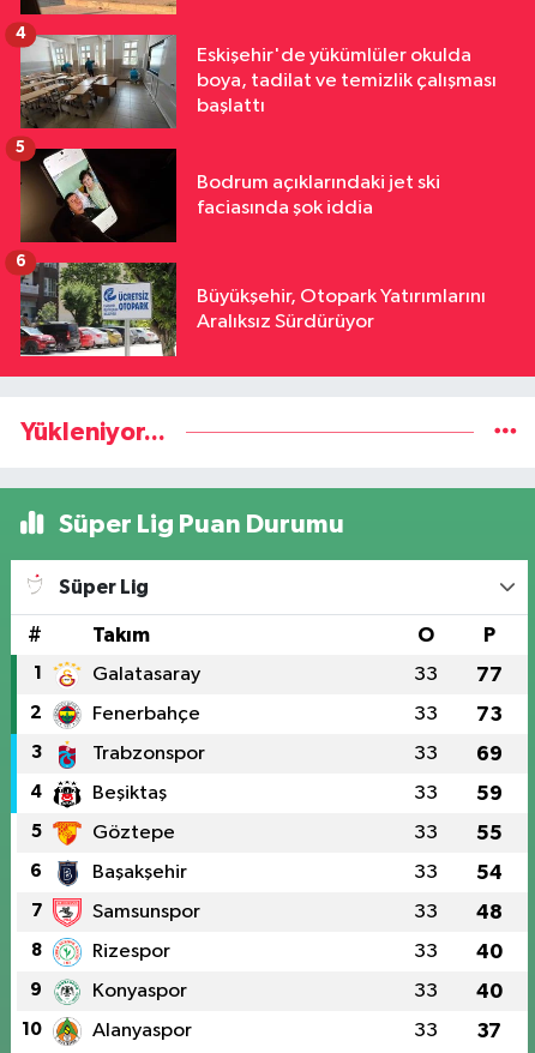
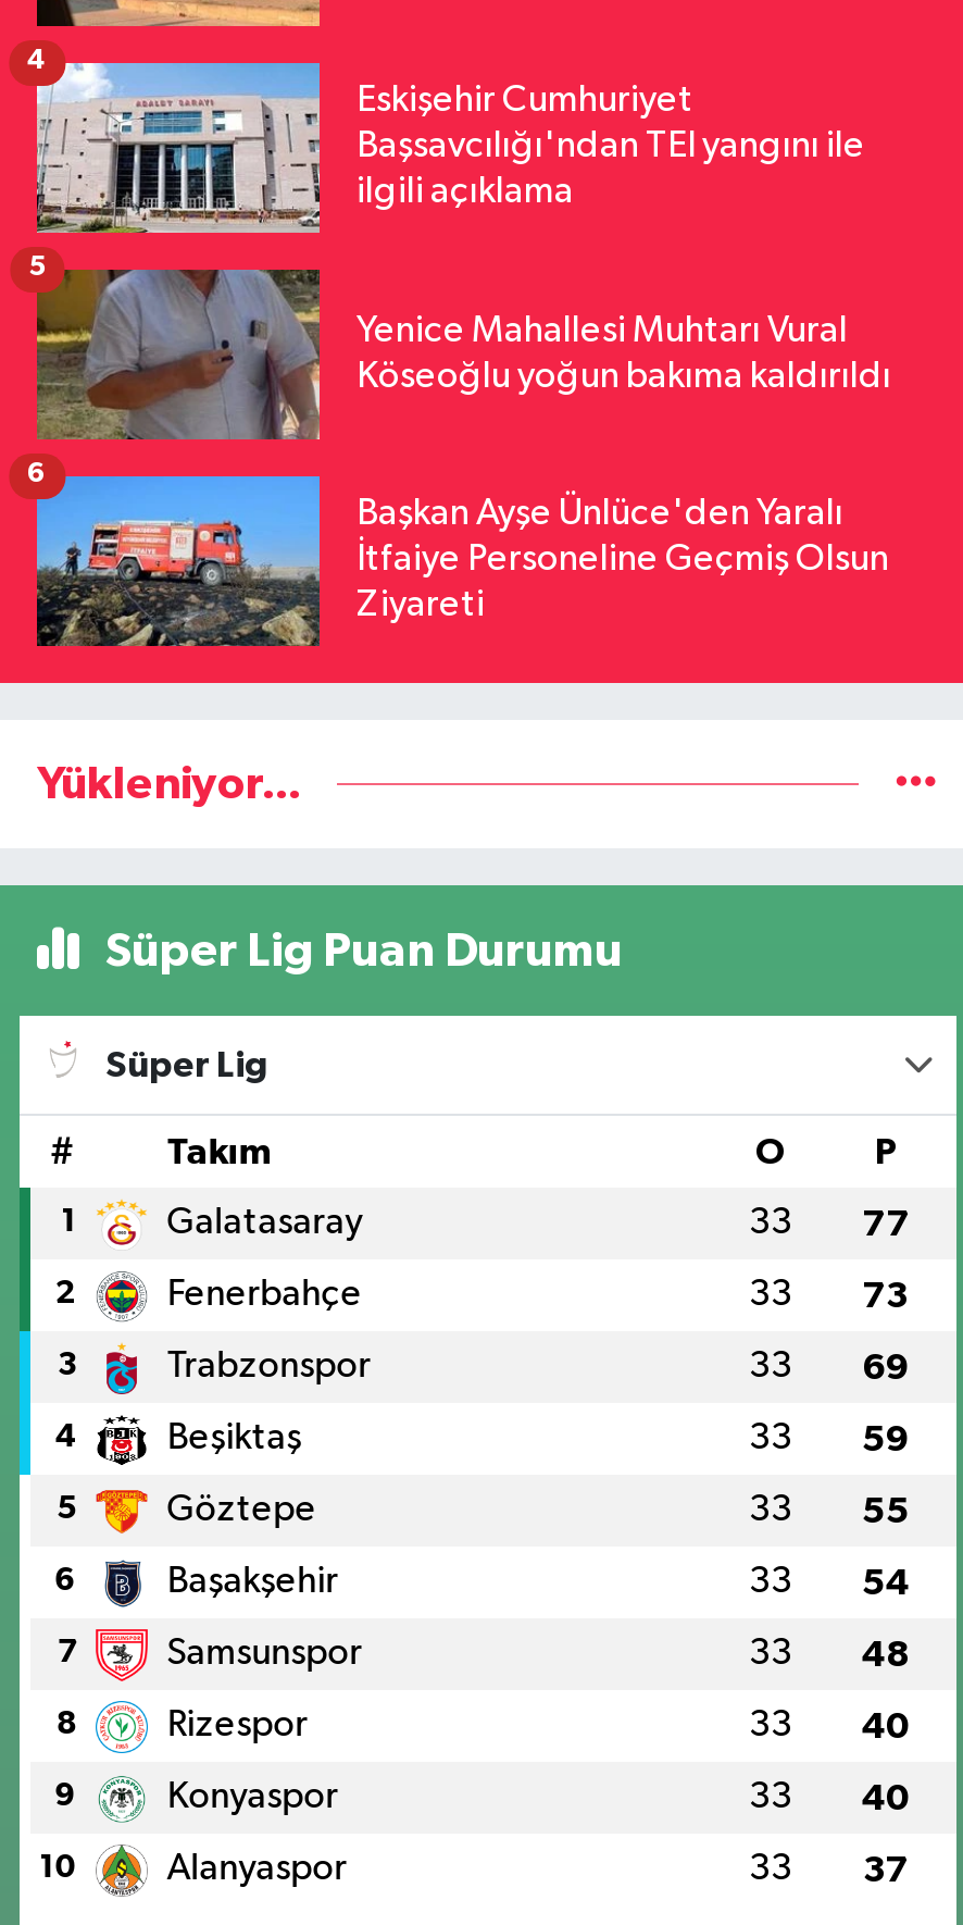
- [image]
- Eskişehir'de yükümlüler okulda
- boya, tadilat ve temizlik çalışması
- başlattı
+ [image]
+ Eskişehir Cumhuriyet
+ Başsavcılığı'ndan TEI yangını ile
+ ilgili açıklama

- [image]
- Bodrum açıklarındaki jet ski
- faciasında şok iddia
+ [image]
+ Yenice Mahallesi Muhtarı Vural
+ Köseoğlu yoğun bakıma kaldırıldı

- [image]
- Büyükşehir, Otopark Yatırımlarını
- Aralıksız Sürdürüyor
+ [image]
+ Başkan Ayşe Ünlüce'den Yaralı
+ İtfaiye Personeline Geçmiş Olsun
+ Ziyareti
